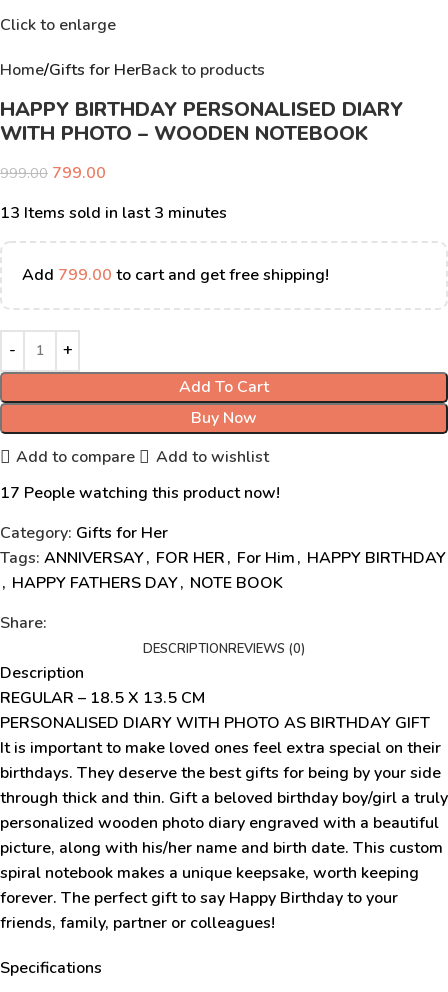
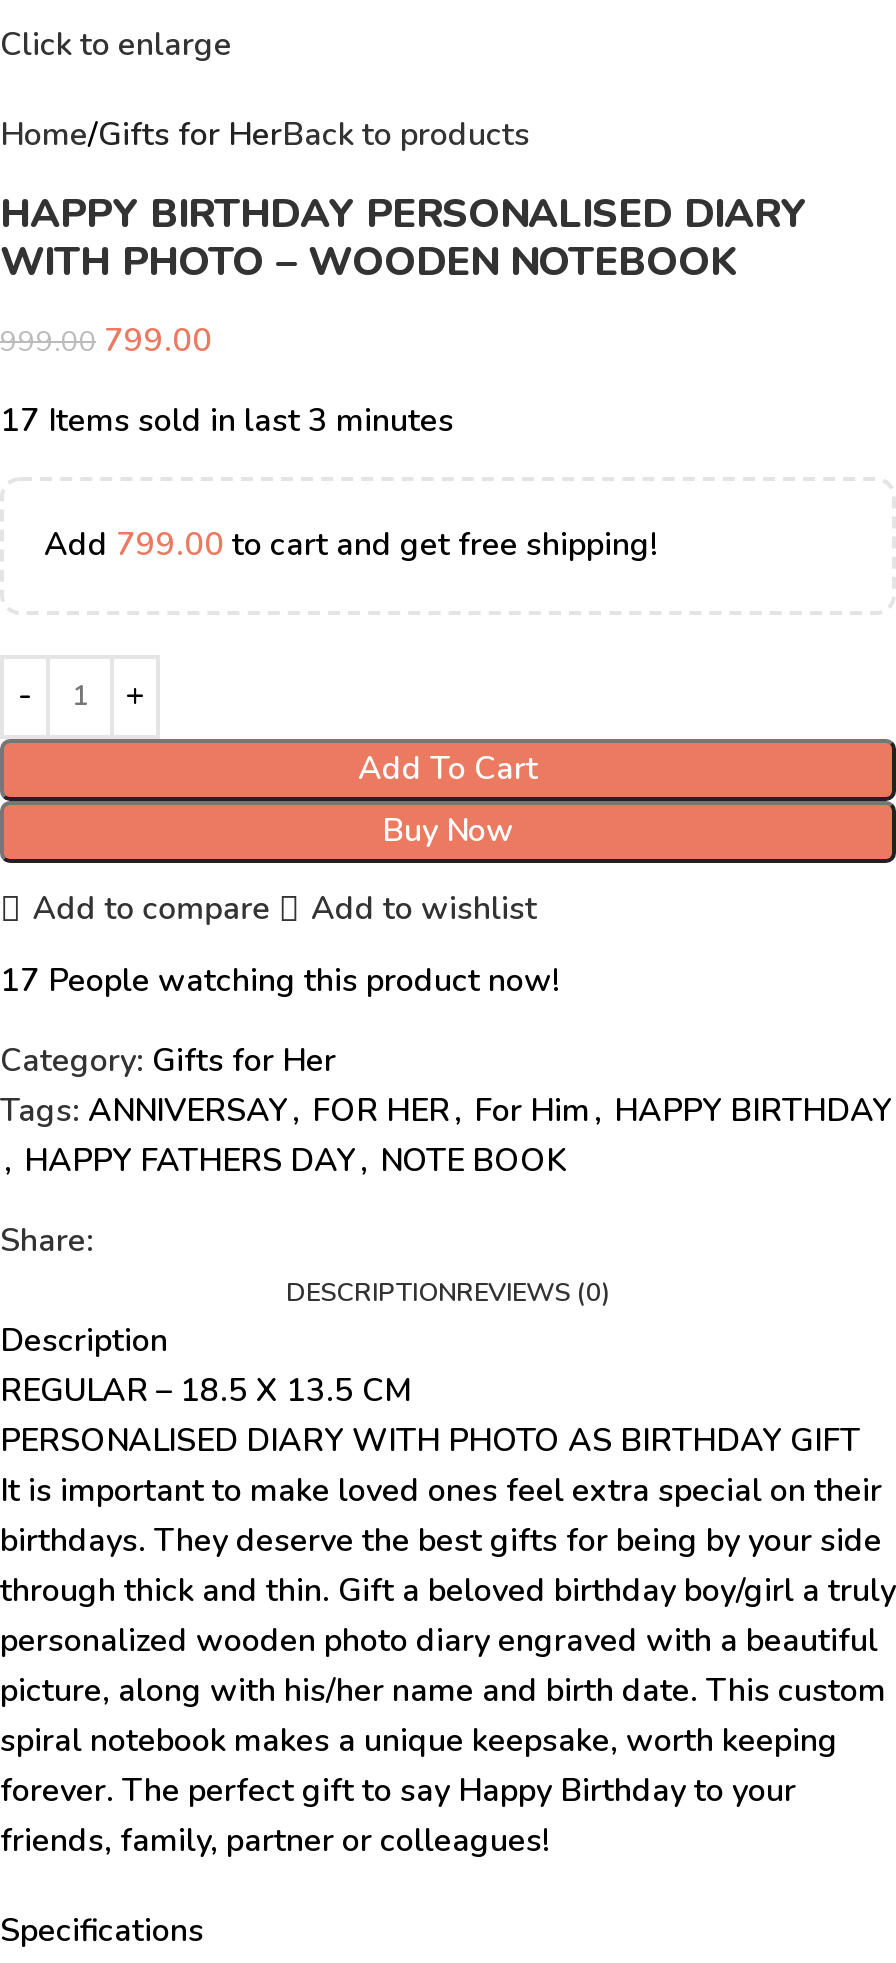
- 13 Items sold in last 3 minutes
+ 17 Items sold in last 3 minutes
